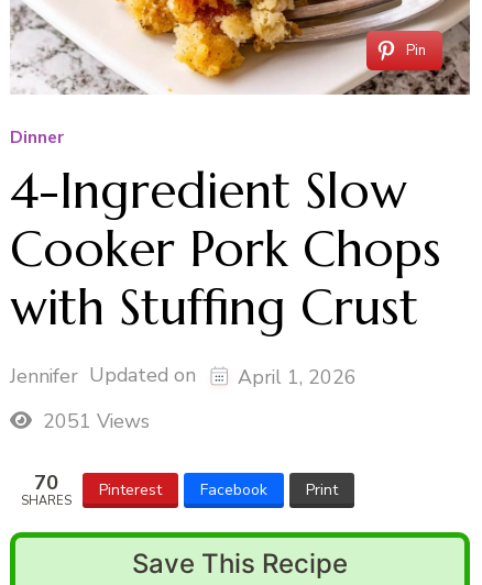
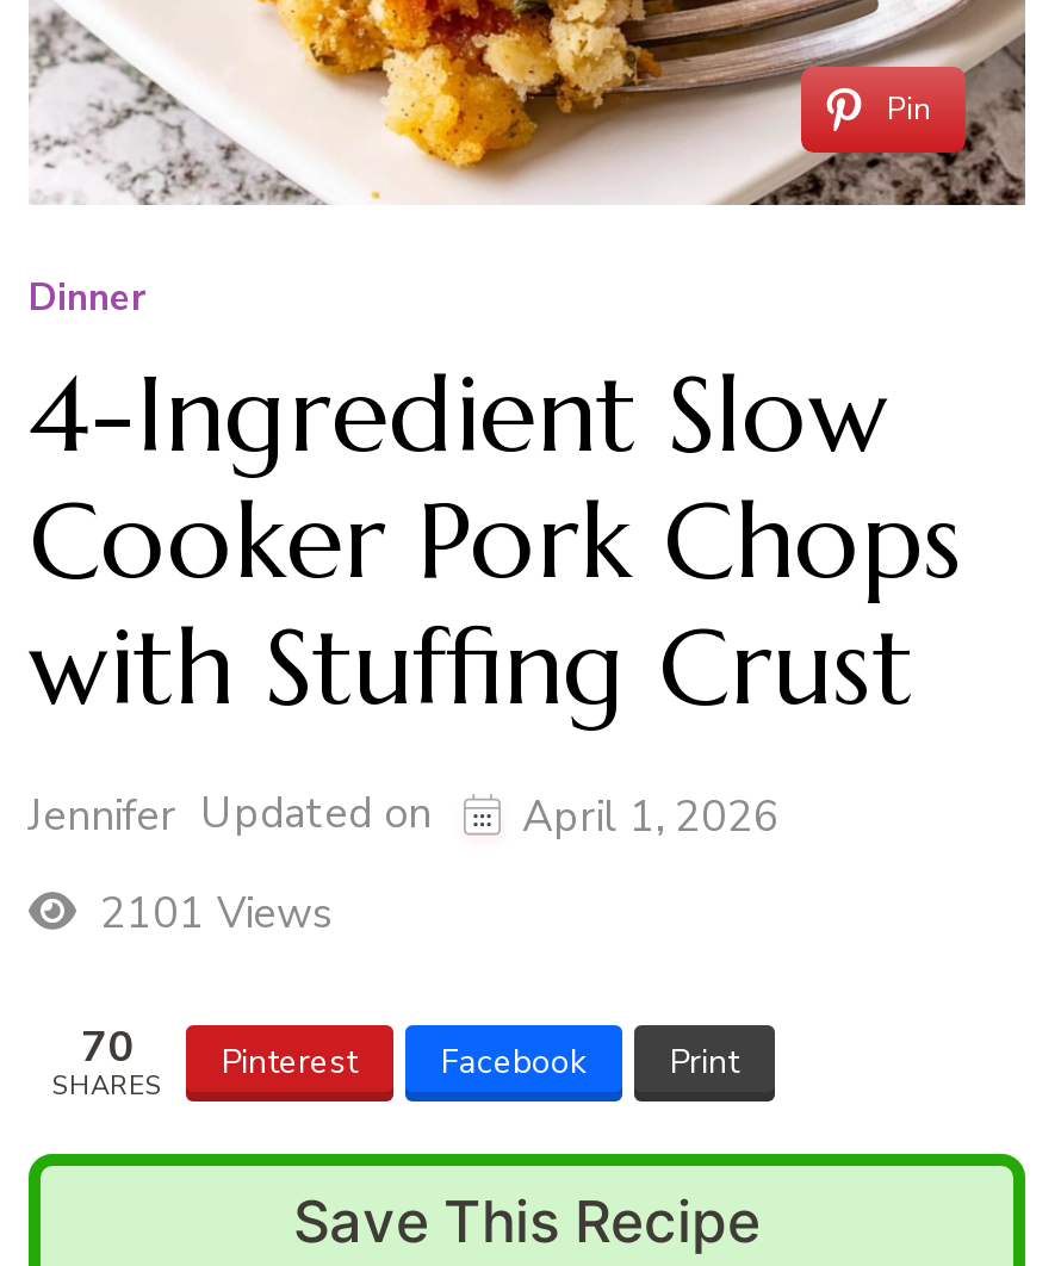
- 2051 Views
+ 2101 Views
